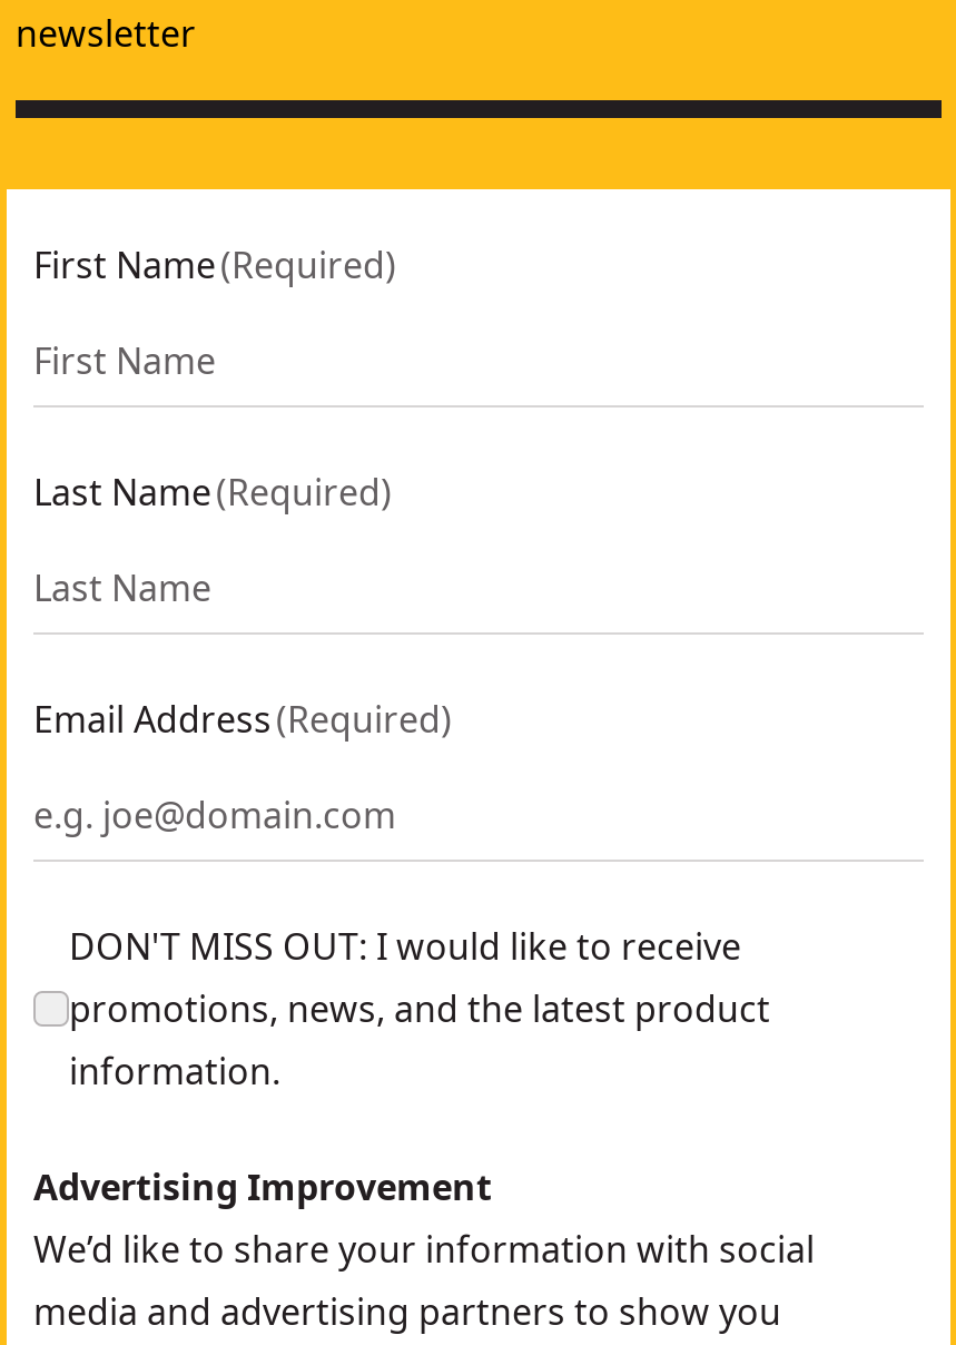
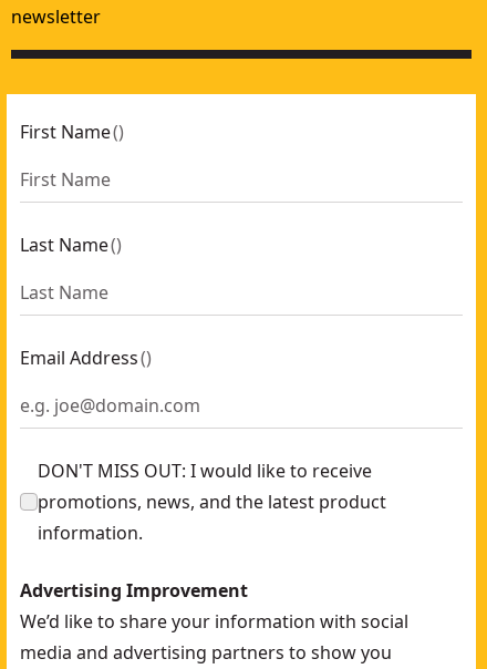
- First Name (Required)
+ First Name ()

- Last Name (Required)
+ Last Name ()

- Email Address (Required)
+ Email Address ()
